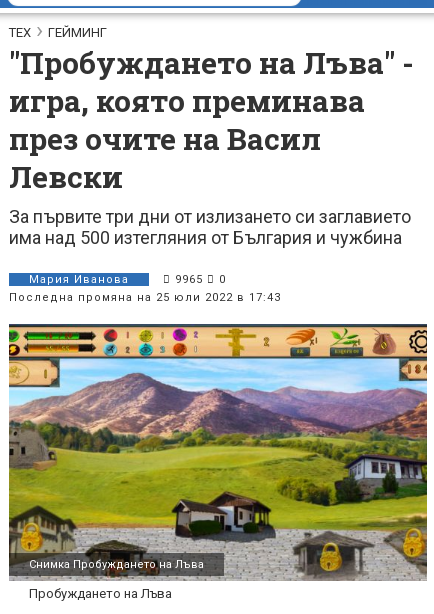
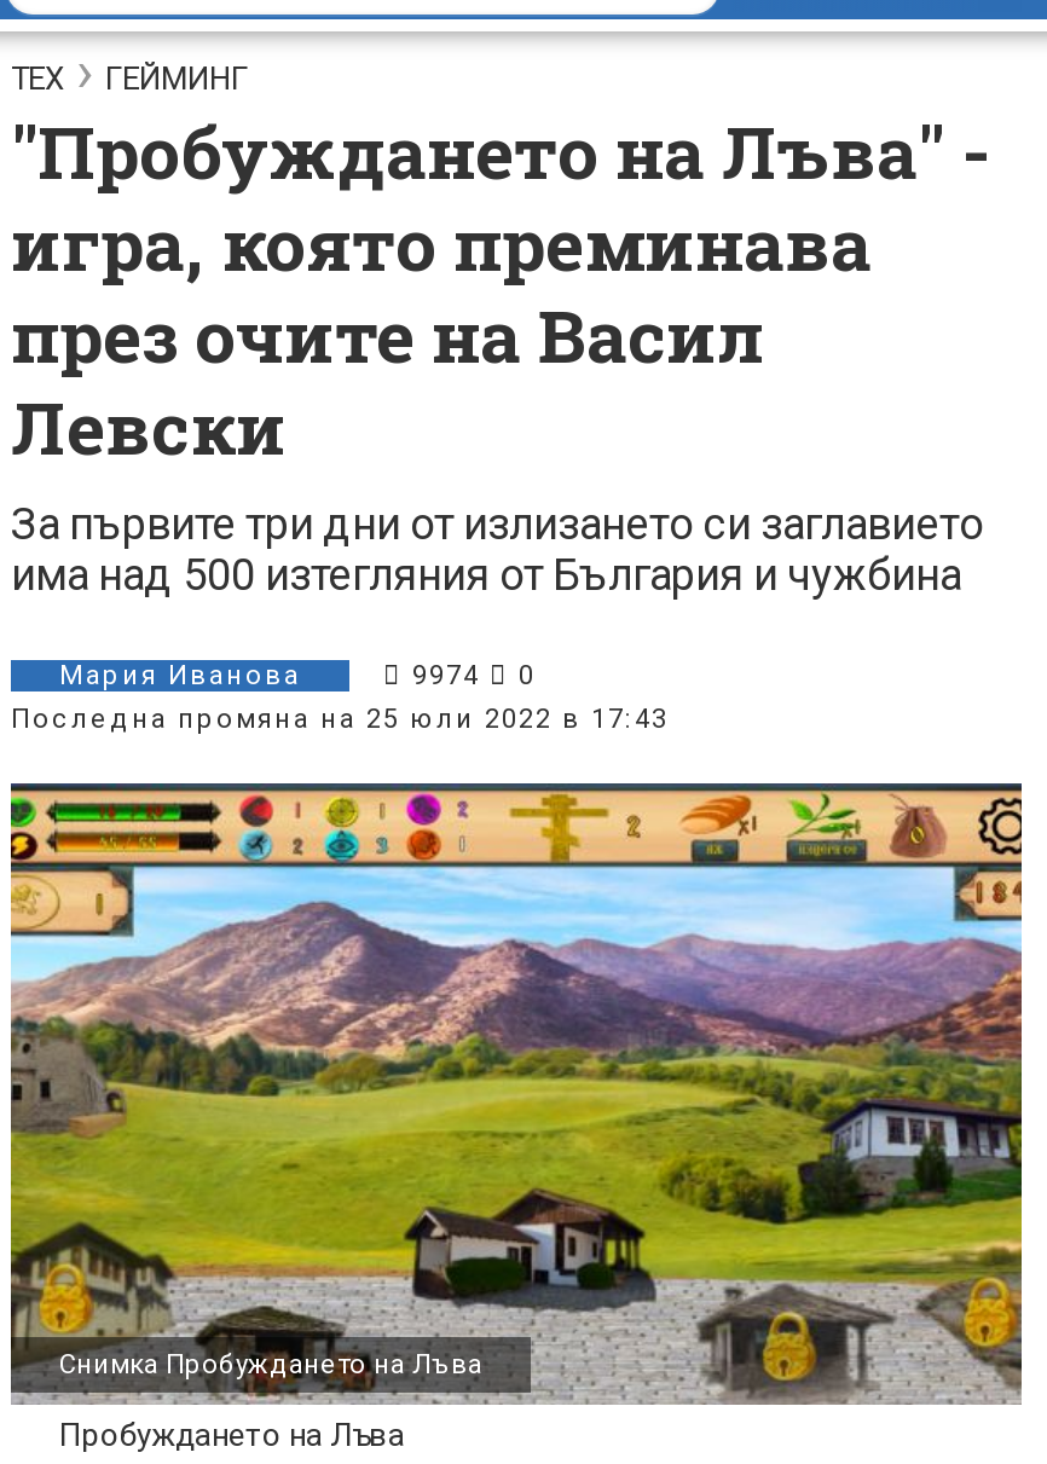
- 9965 0
+ 9974 0
